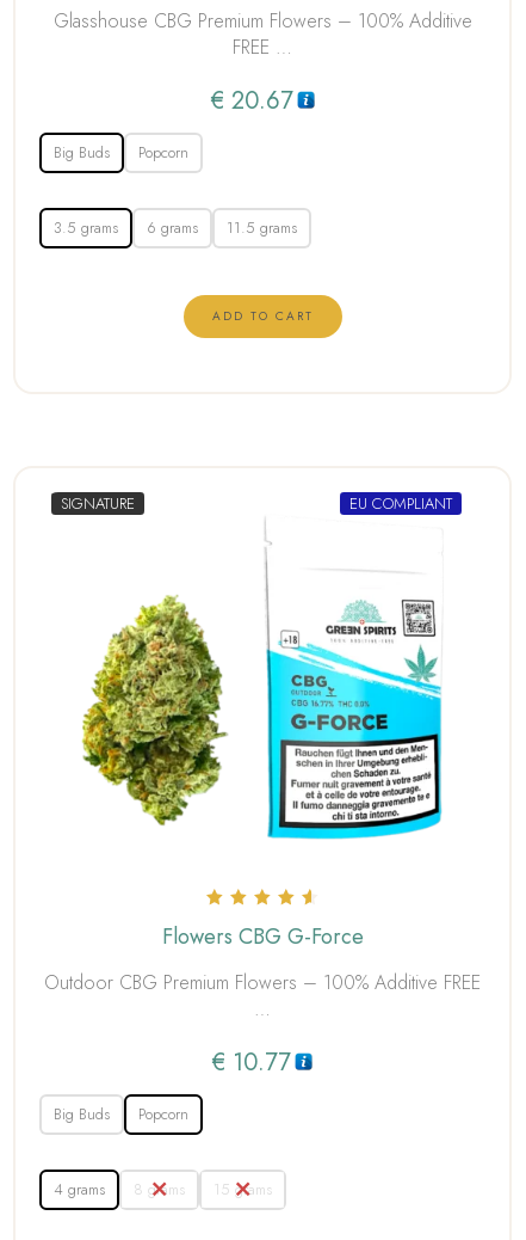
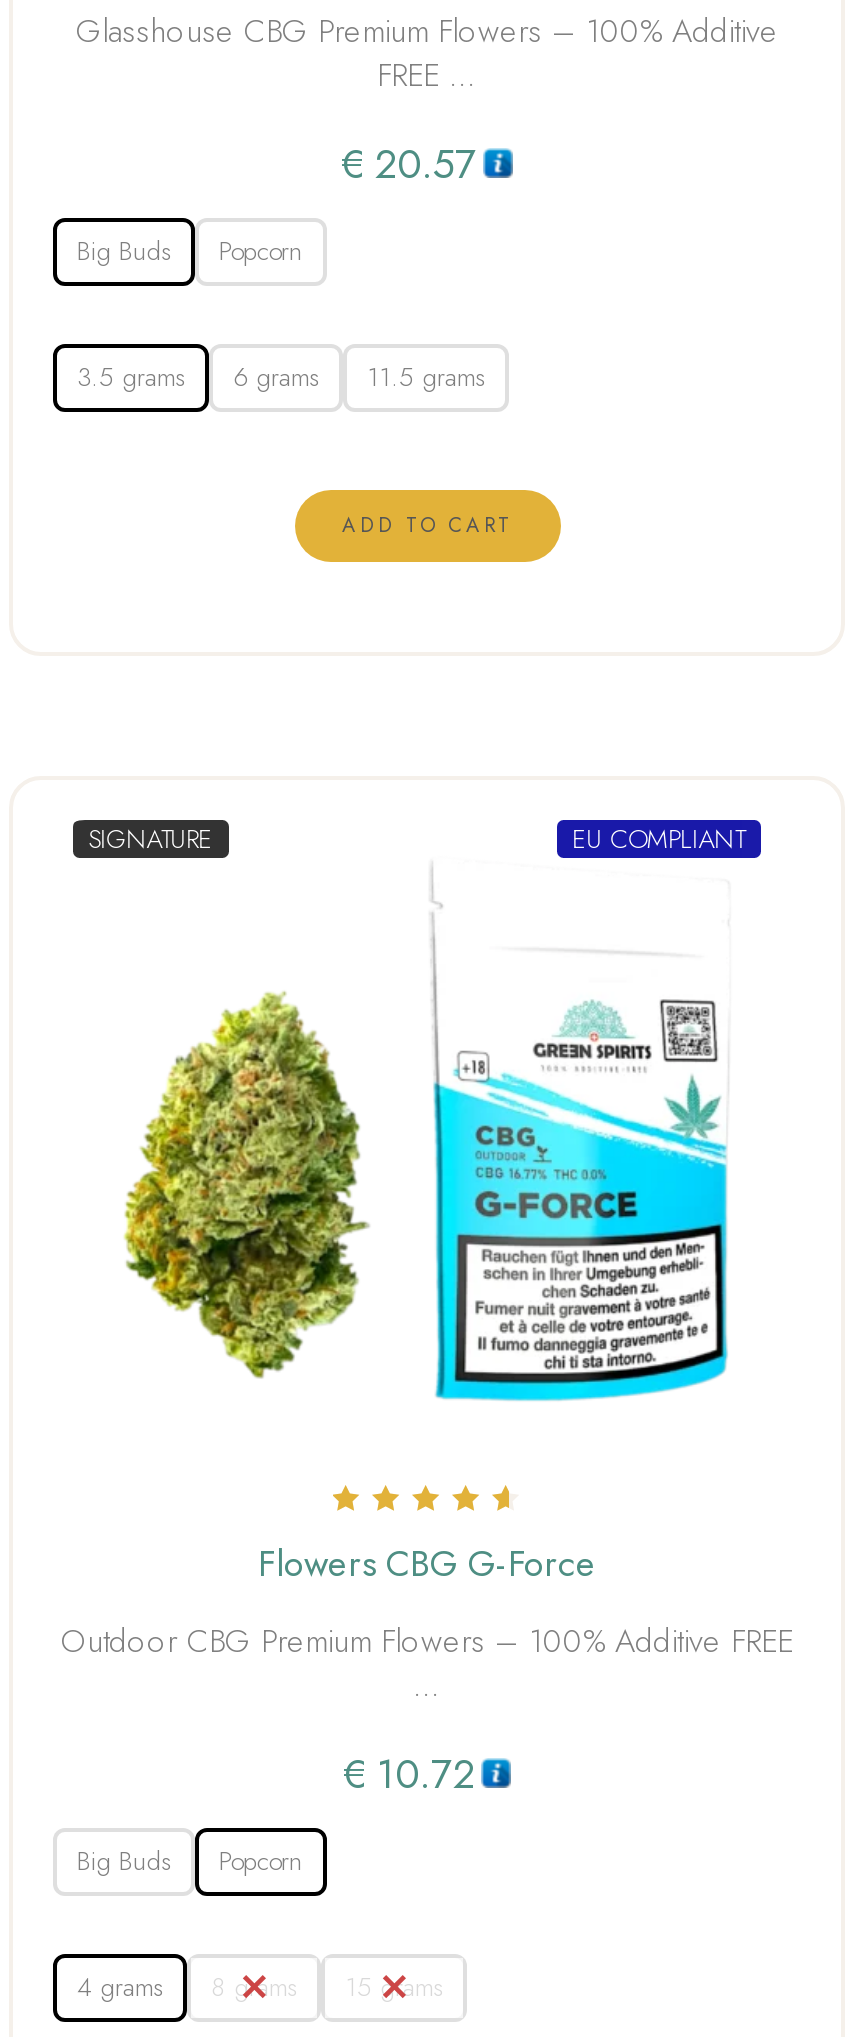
- €20.67
+ €20.57

- €10.77
+ €10.72
